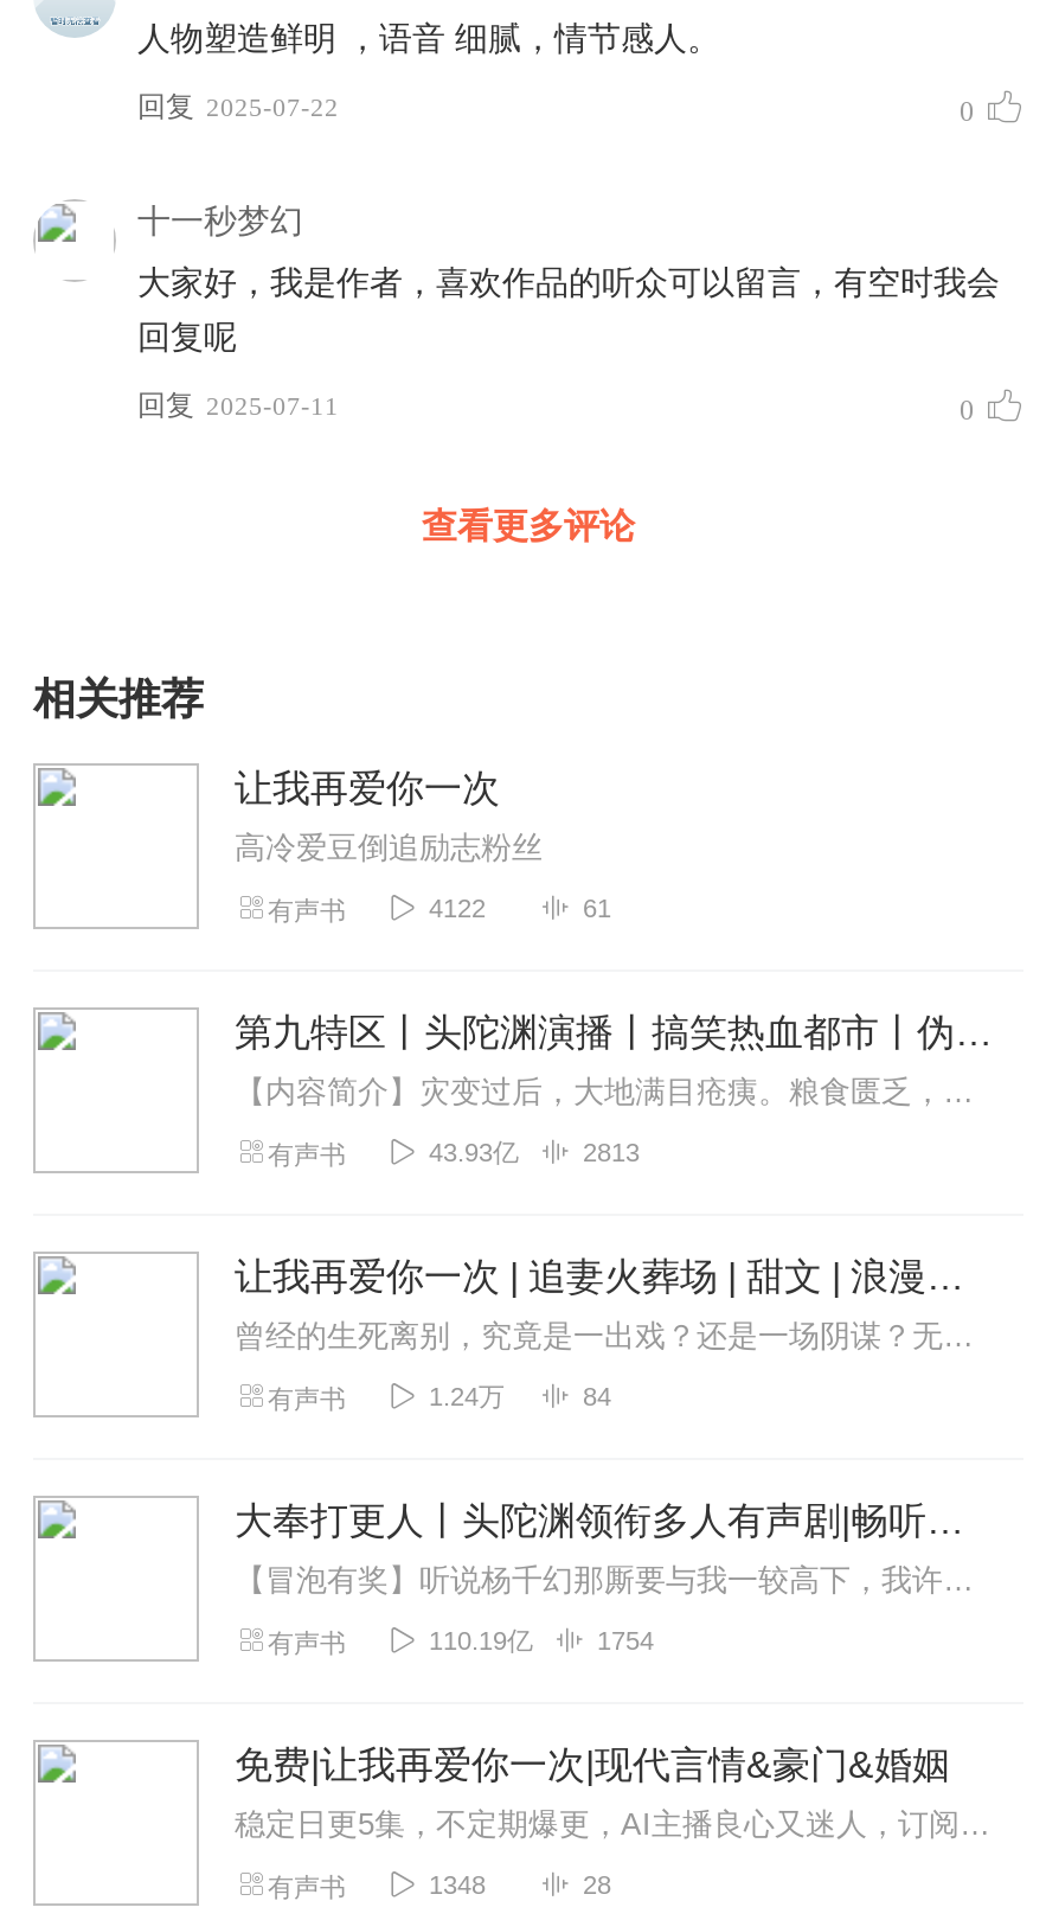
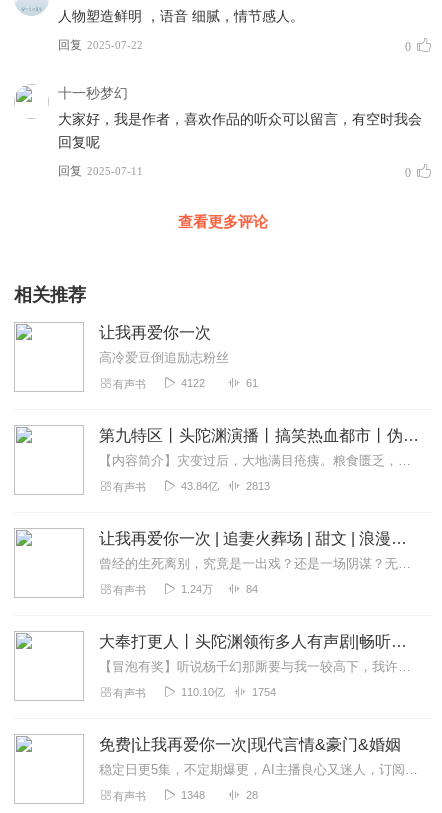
- 43.93亿
+ 43.84亿

- 110.19亿
+ 110.10亿
